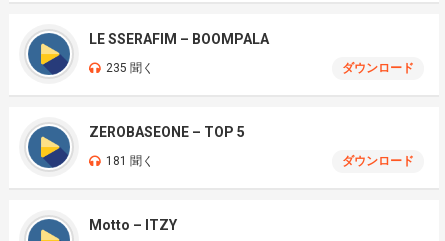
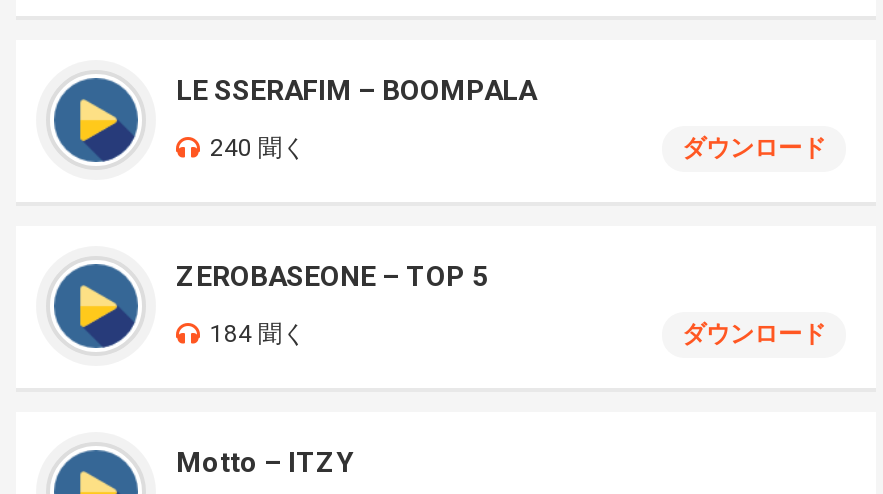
- 235 聞く
+ 240 聞く

- 181 聞く
+ 184 聞く
